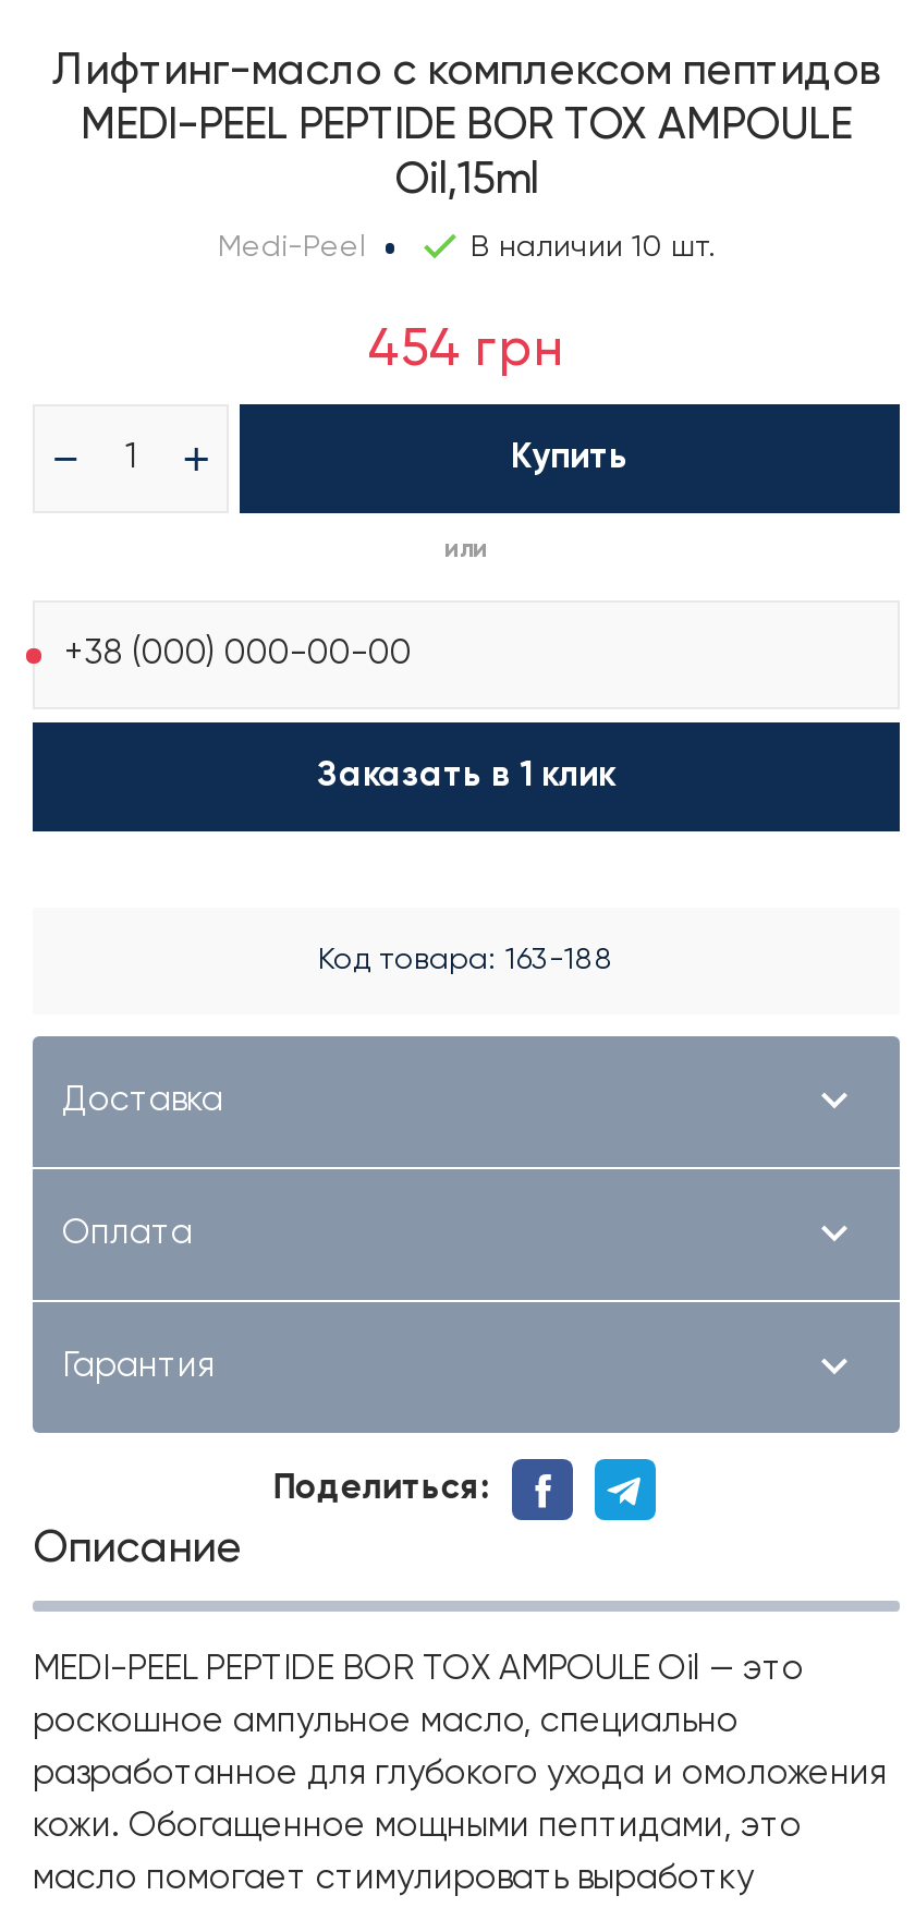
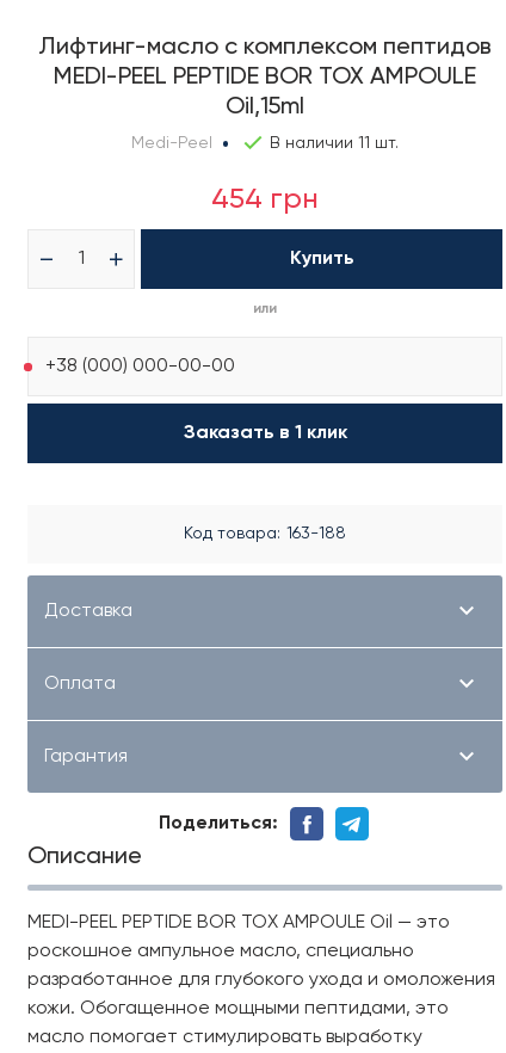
- В наличии 10 шт.
+ В наличии 11 шт.
